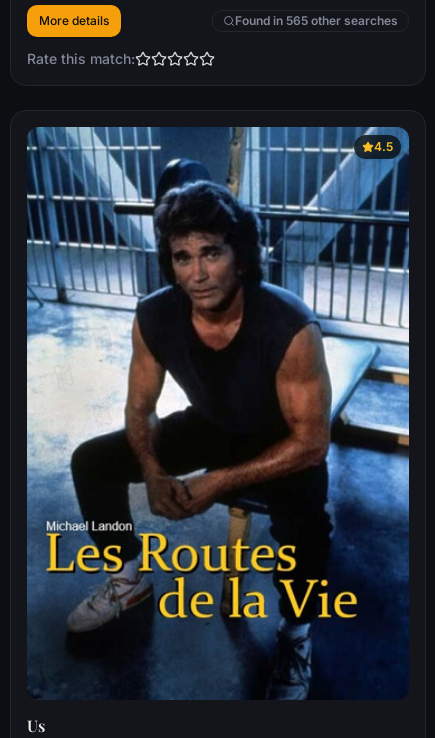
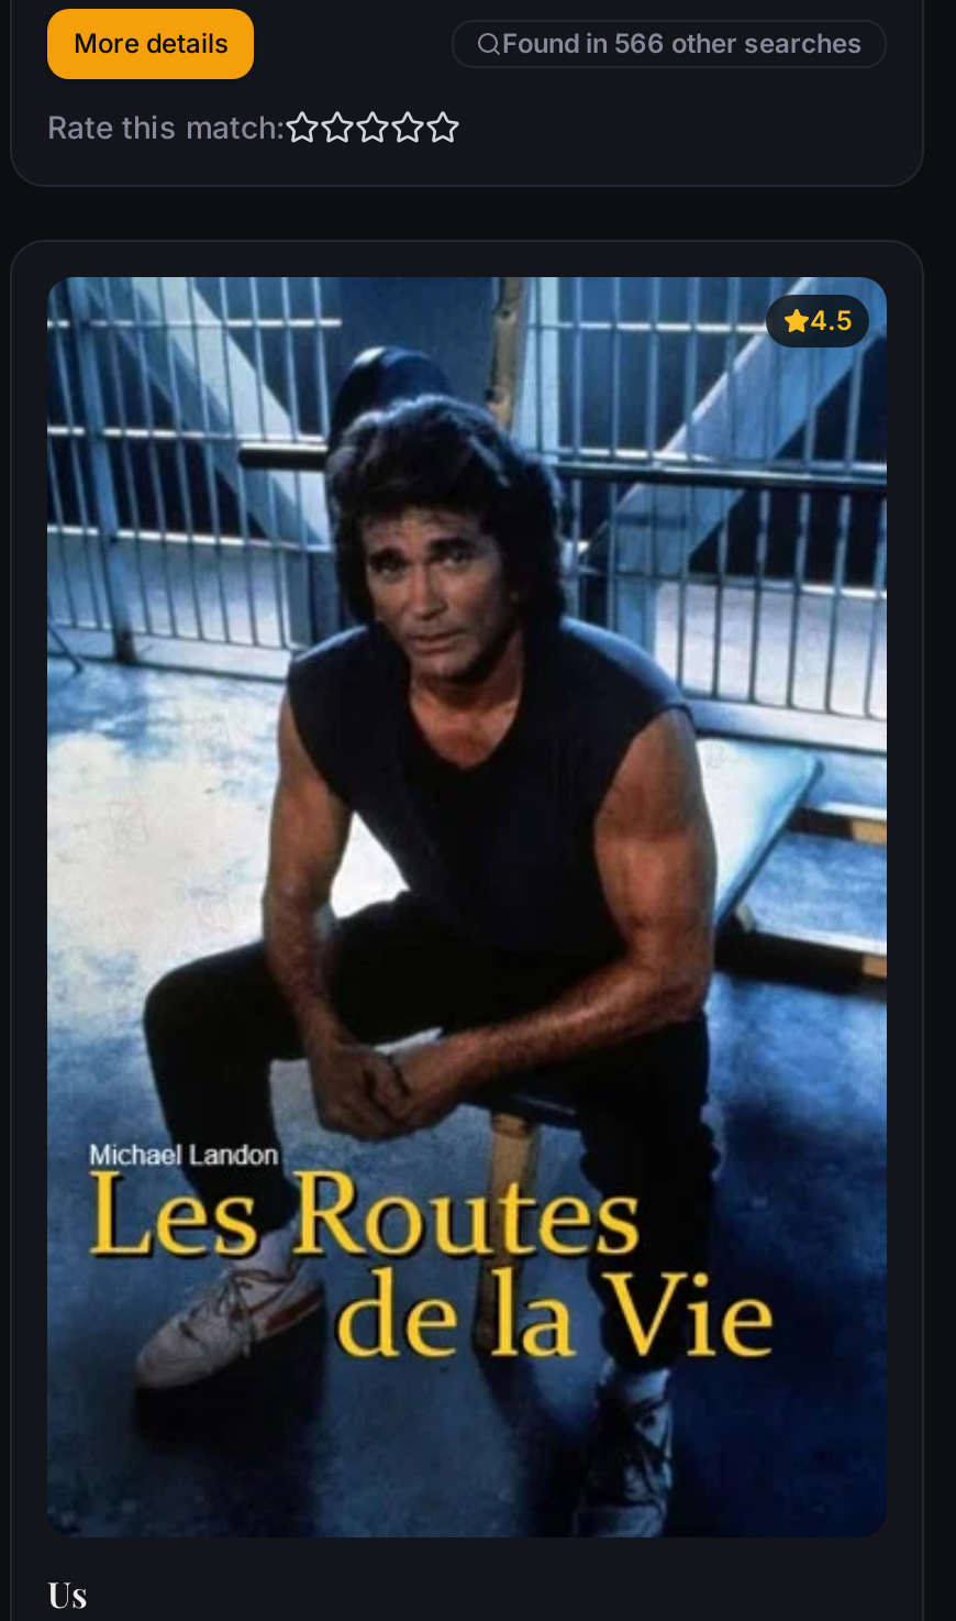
- Found in 565 other searches
+ Found in 566 other searches
